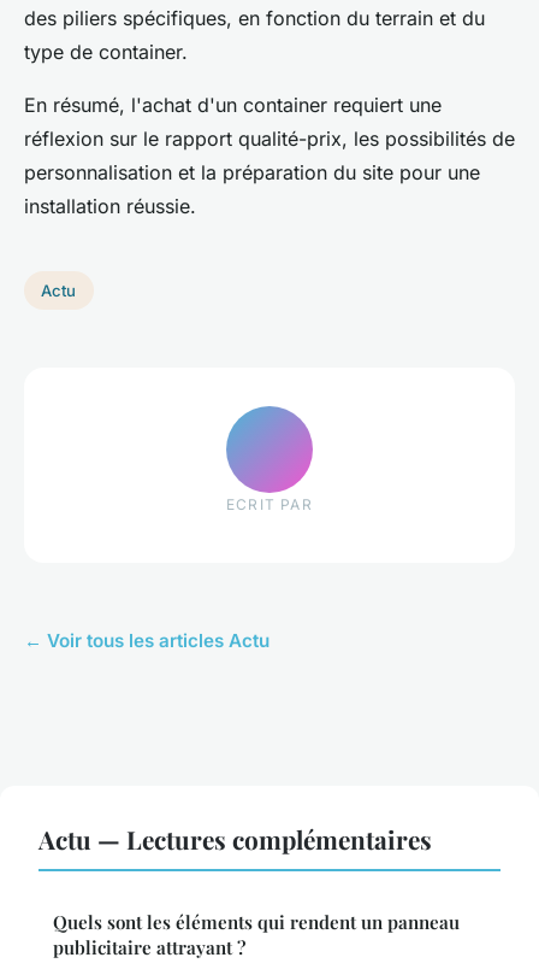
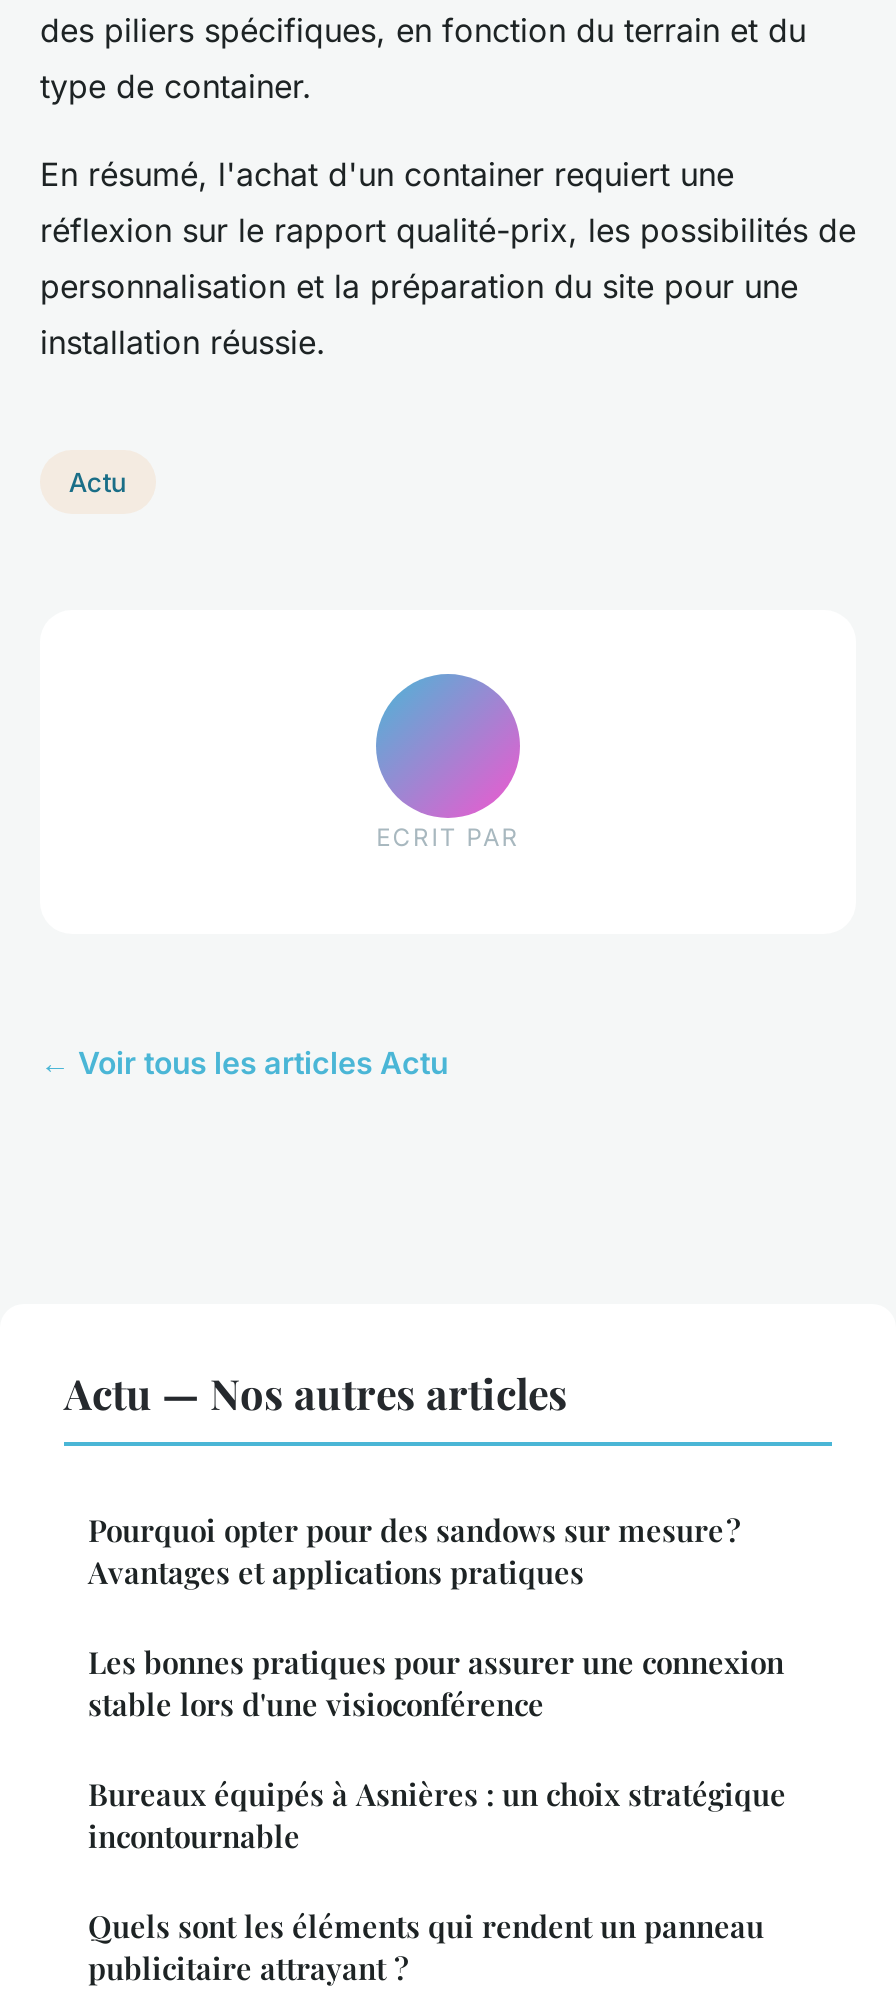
- Actu — Lectures complémentaires
+ Actu — Nos autres articles
+ Pourquoi opter pour des sandows sur mesure ?
+ Avantages et applications pratiques
+ Les bonnes pratiques pour assurer une connexion
+ stable lors d'une visioconférence
+ Bureaux équipés à Asnières : un choix stratégique
+ incontournable
